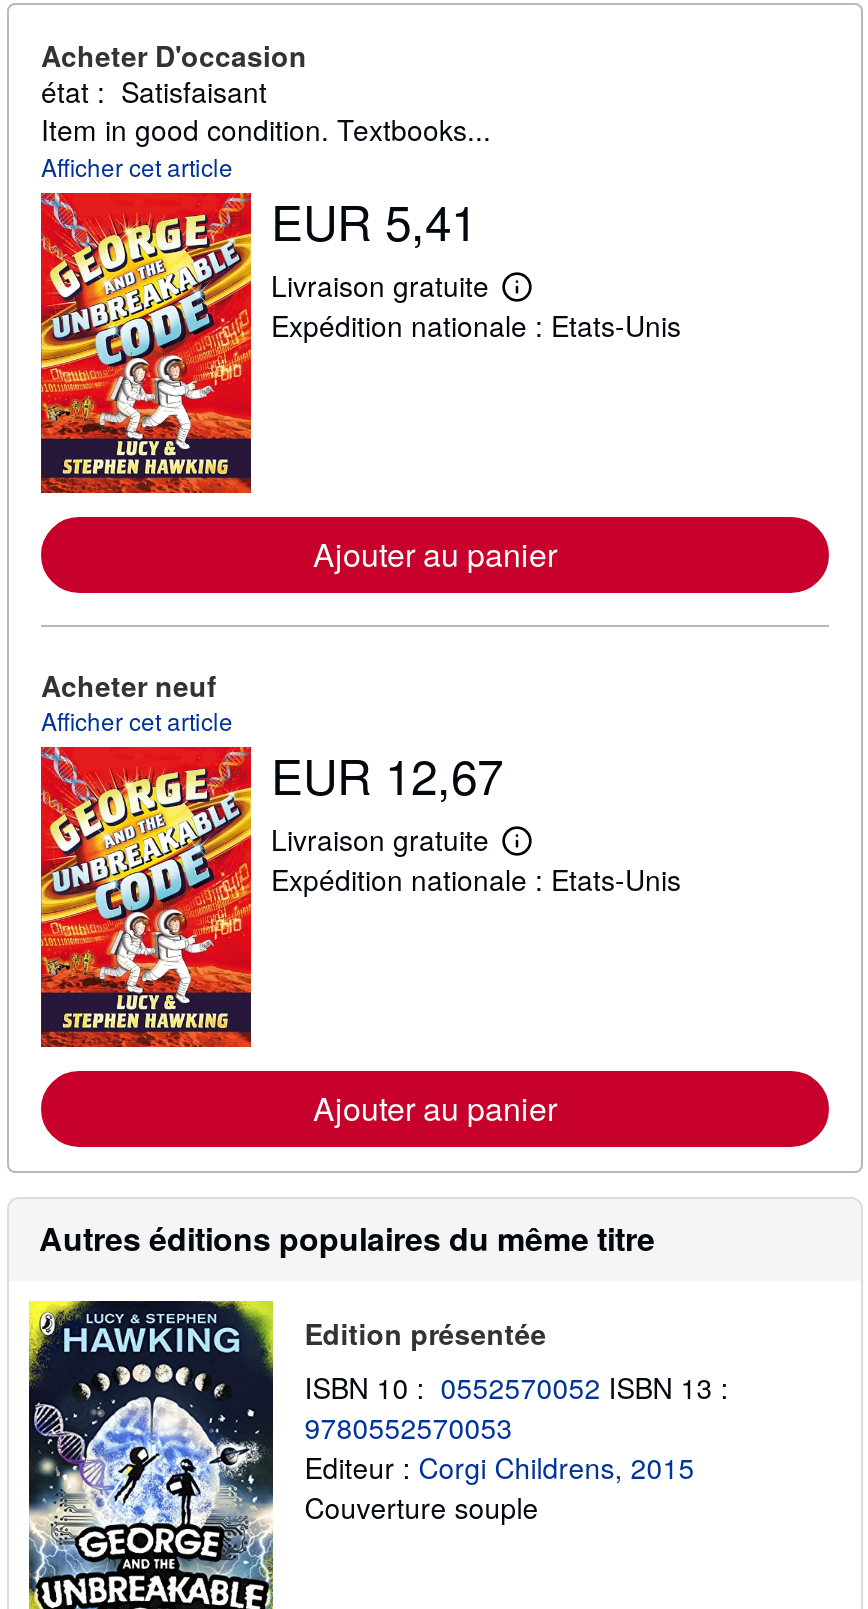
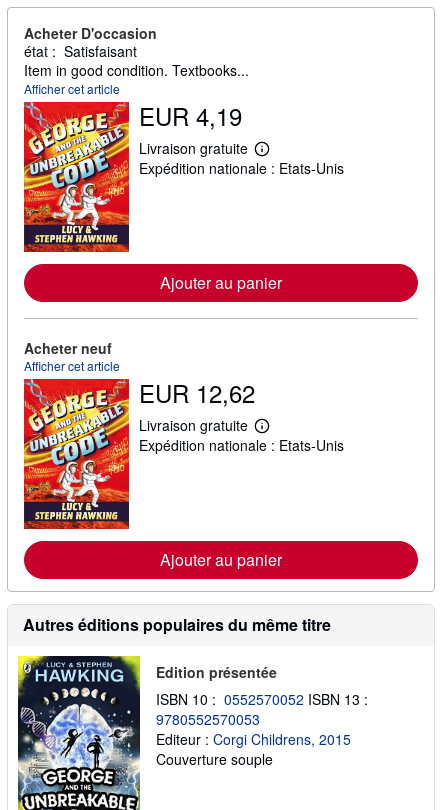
- EUR 5,41
+ EUR 4,19

- EUR 12,67
+ EUR 12,62
